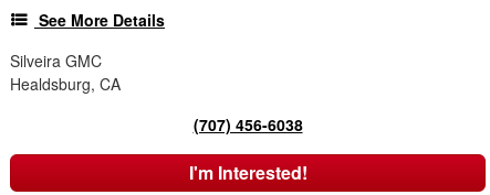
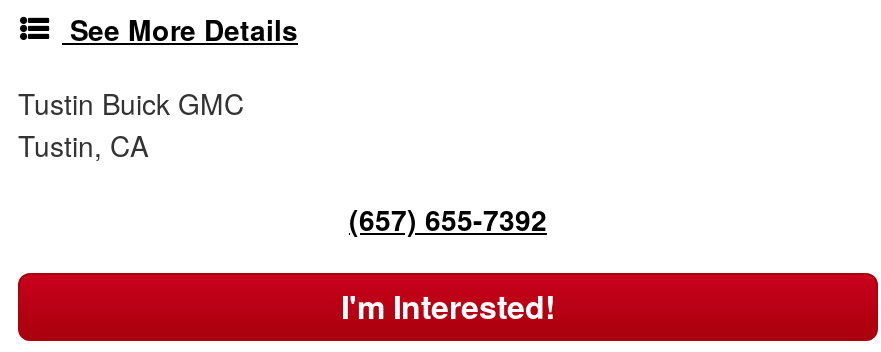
- Silveira GMC
- Healdsburg, CA
+ Tustin Buick GMC
+ Tustin, CA

- (707) 456-6038
+ (657) 655-7392
